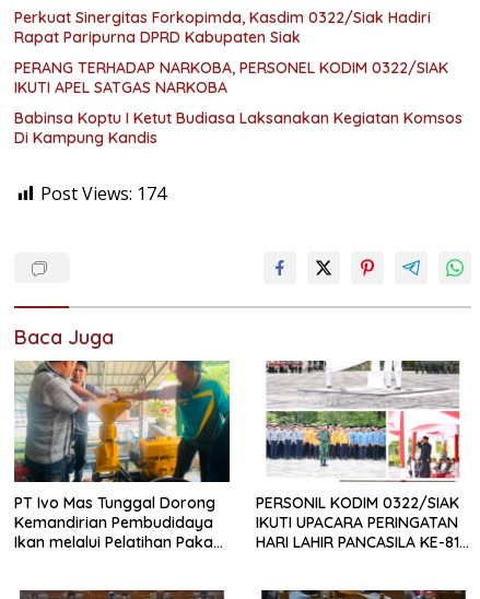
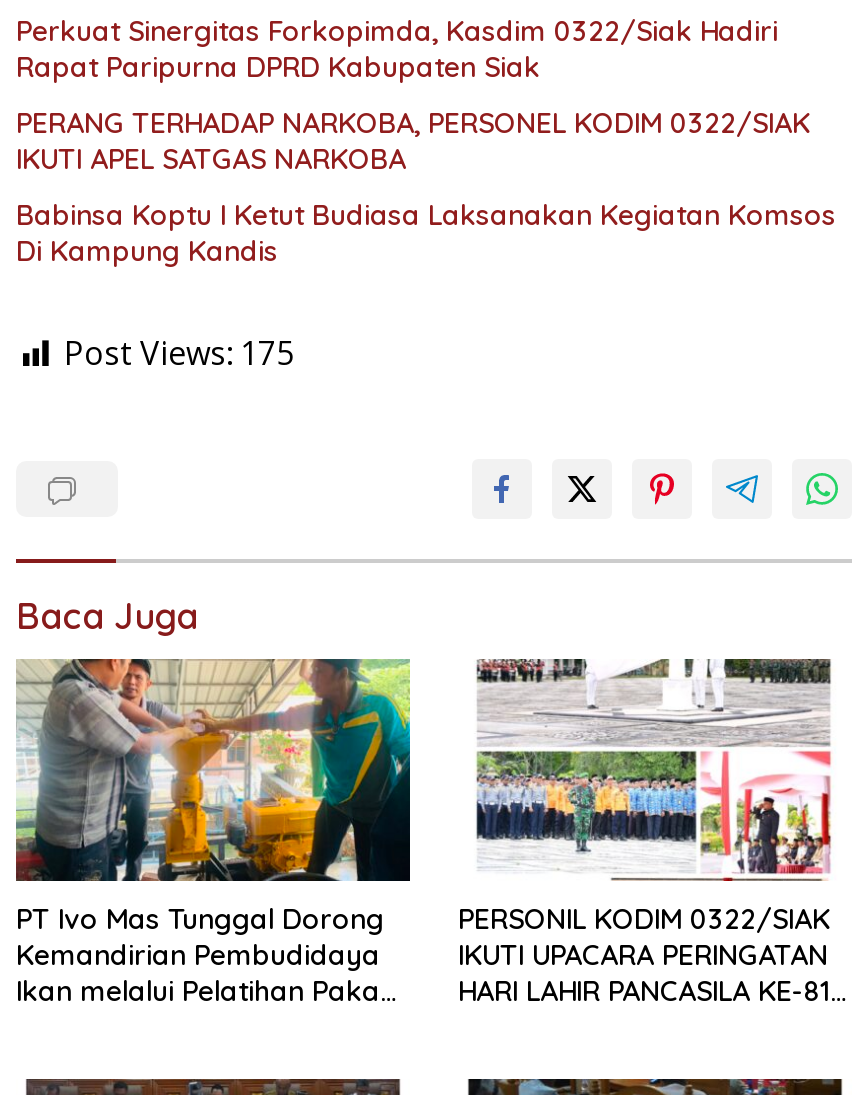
- Post Views: 174
+ Post Views: 175
